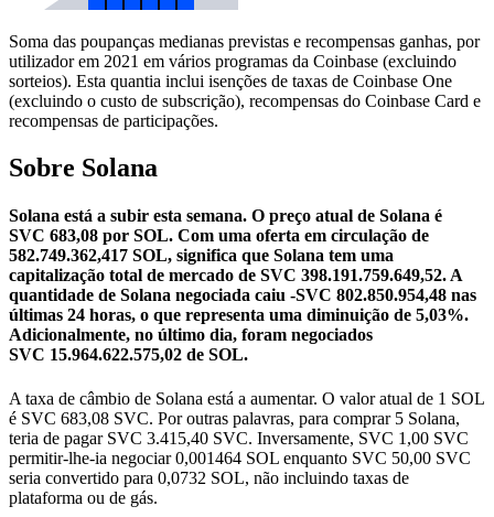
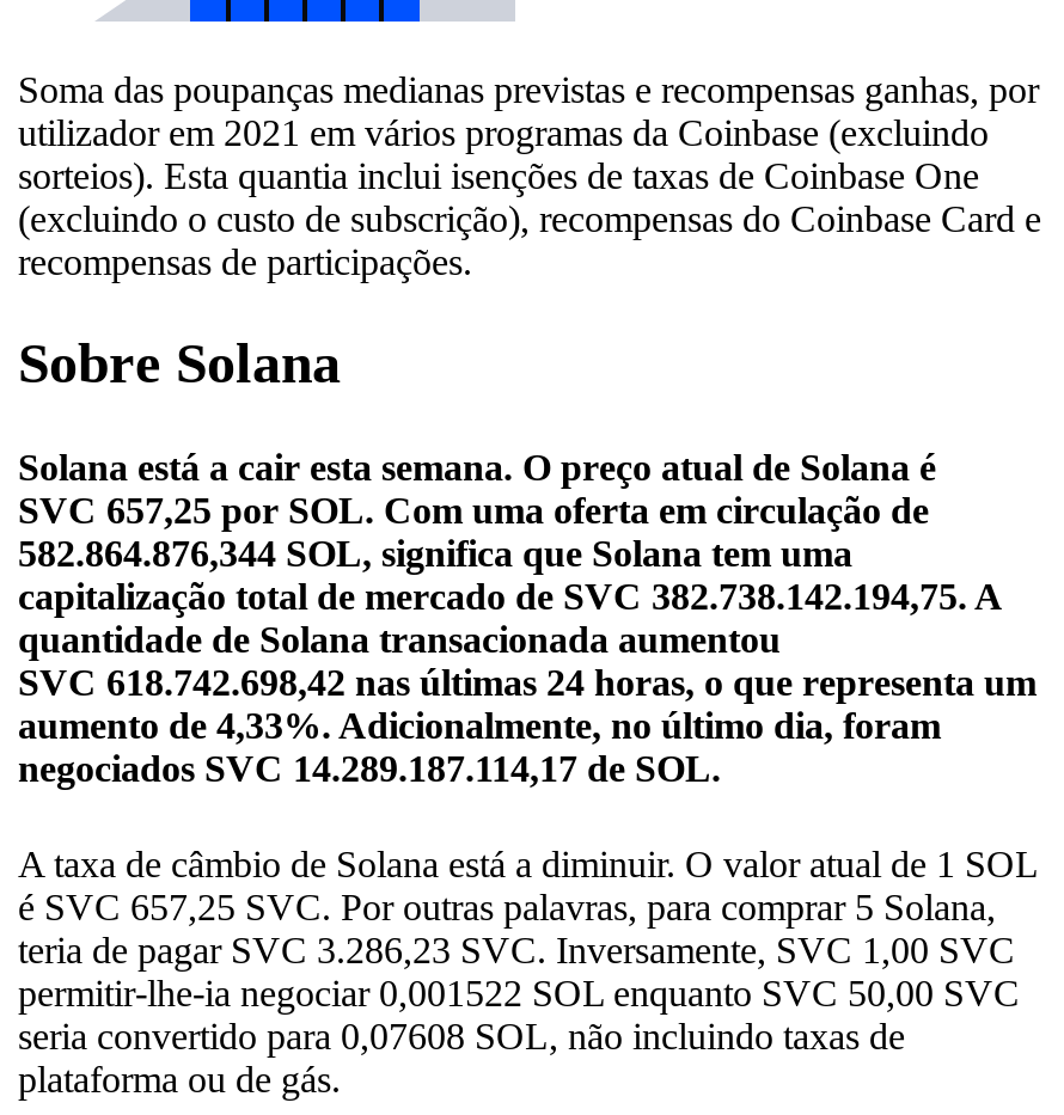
- Solana está a subir esta semana. O preço atual de Solana é
- SVC 683,08 por SOL. Com uma oferta em circulação de
- 582.749.362,417 SOL, significa que Solana tem uma
- capitalização total de mercado de SVC 398.191.759.649,52. A
- quantidade de Solana negociada caiu -SVC 802.850.954,48 nas
- últimas 24 horas, o que representa uma diminuição de 5,03%.
- Adicionalmente, no último dia, foram negociados
- SVC 15.964.622.575,02 de SOL.
+ Solana está a cair esta semana. O preço atual de Solana é
+ SVC 657,25 por SOL. Com uma oferta em circulação de
+ 582.864.876,344 SOL, significa que Solana tem uma
+ capitalização total de mercado de SVC 382.738.142.194,75. A
+ quantidade de Solana transacionada aumentou
+ SVC 618.742.698,42 nas últimas 24 horas, o que representa um
+ aumento de 4,33%. Adicionalmente, no último dia, foram
+ negociados SVC 14.289.187.114,17 de SOL.

- A taxa de câmbio de Solana está a aumentar. O valor atual de 1 SOL
- é SVC 683,08 SVC. Por outras palavras, para comprar 5 Solana,
- teria de pagar SVC 3.415,40 SVC. Inversamente, SVC 1,00 SVC
- permitir-lhe-ia negociar 0,001464 SOL enquanto SVC 50,00 SVC
- seria convertido para 0,0732 SOL, não incluindo taxas de
+ A taxa de câmbio de Solana está a diminuir. O valor atual de 1 SOL
+ é SVC 657,25 SVC. Por outras palavras, para comprar 5 Solana,
+ teria de pagar SVC 3.286,23 SVC. Inversamente, SVC 1,00 SVC
+ permitir-lhe-ia negociar 0,001522 SOL enquanto SVC 50,00 SVC
+ seria convertido para 0,07608 SOL, não incluindo taxas de
